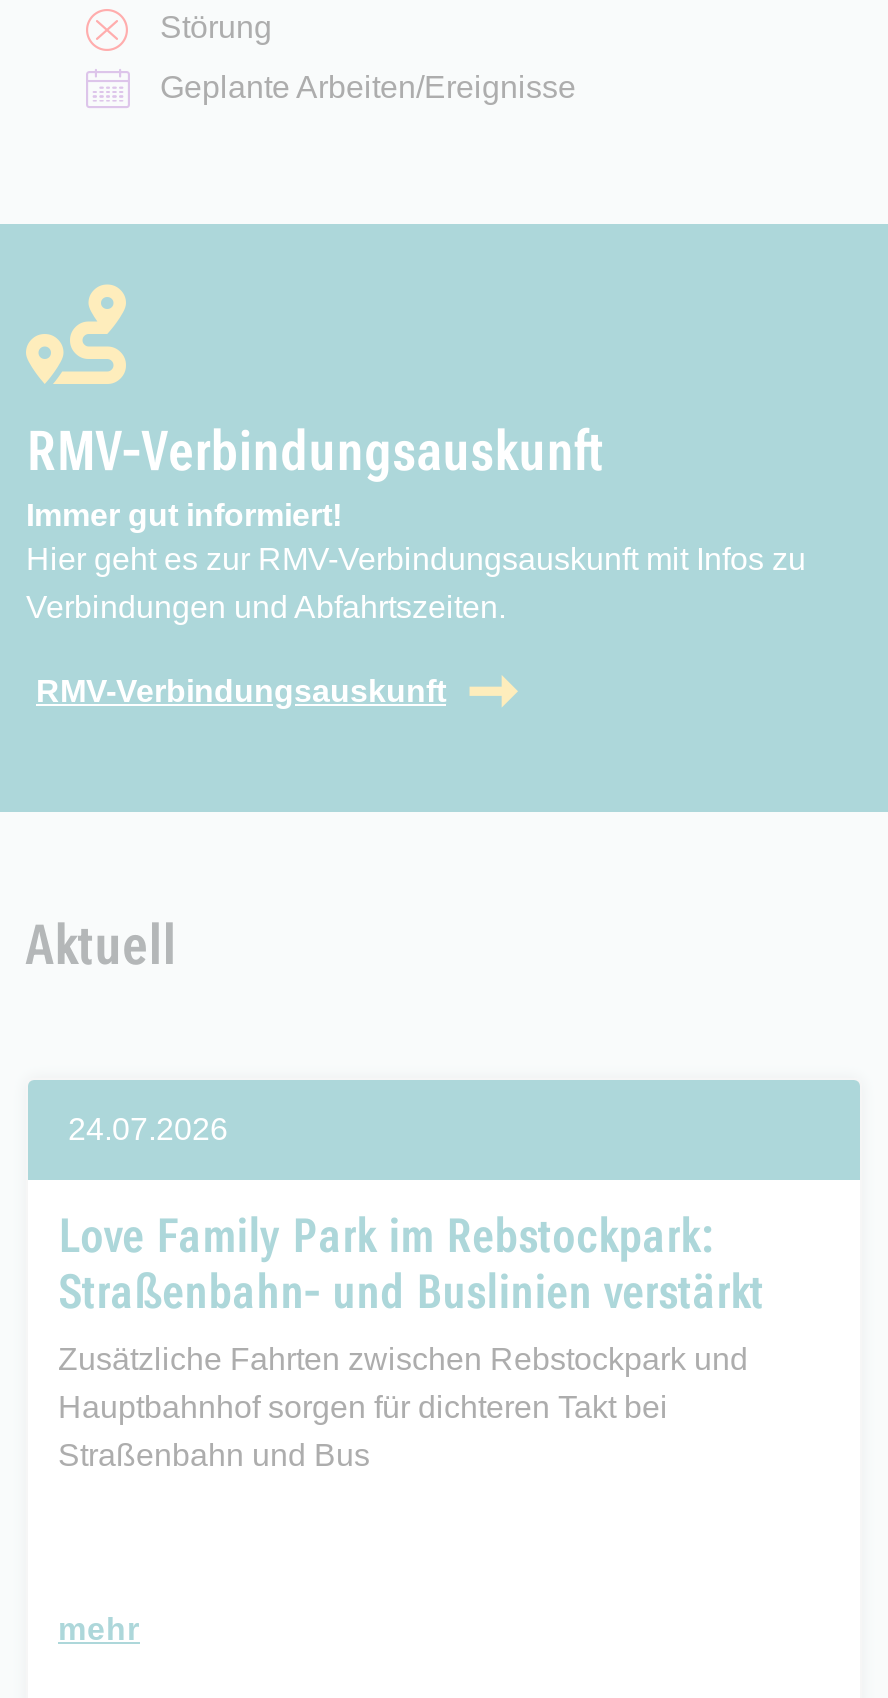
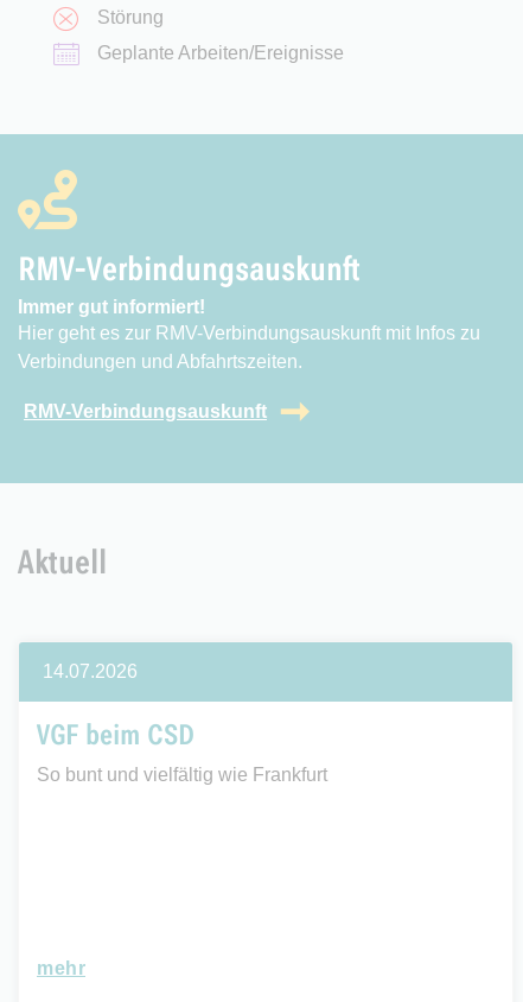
- 24.07.2026
+ 14.07.2026

- Love Family Park im Rebstockpark:
- Straßenbahn- und Buslinien verstärkt
- Zusätzliche Fahrten zwischen Rebstockpark und
- Hauptbahnhof sorgen für dichteren Takt bei
- Straßenbahn und Bus
+ VGF beim CSD
+ So bunt und vielfältig wie Frankfurt
